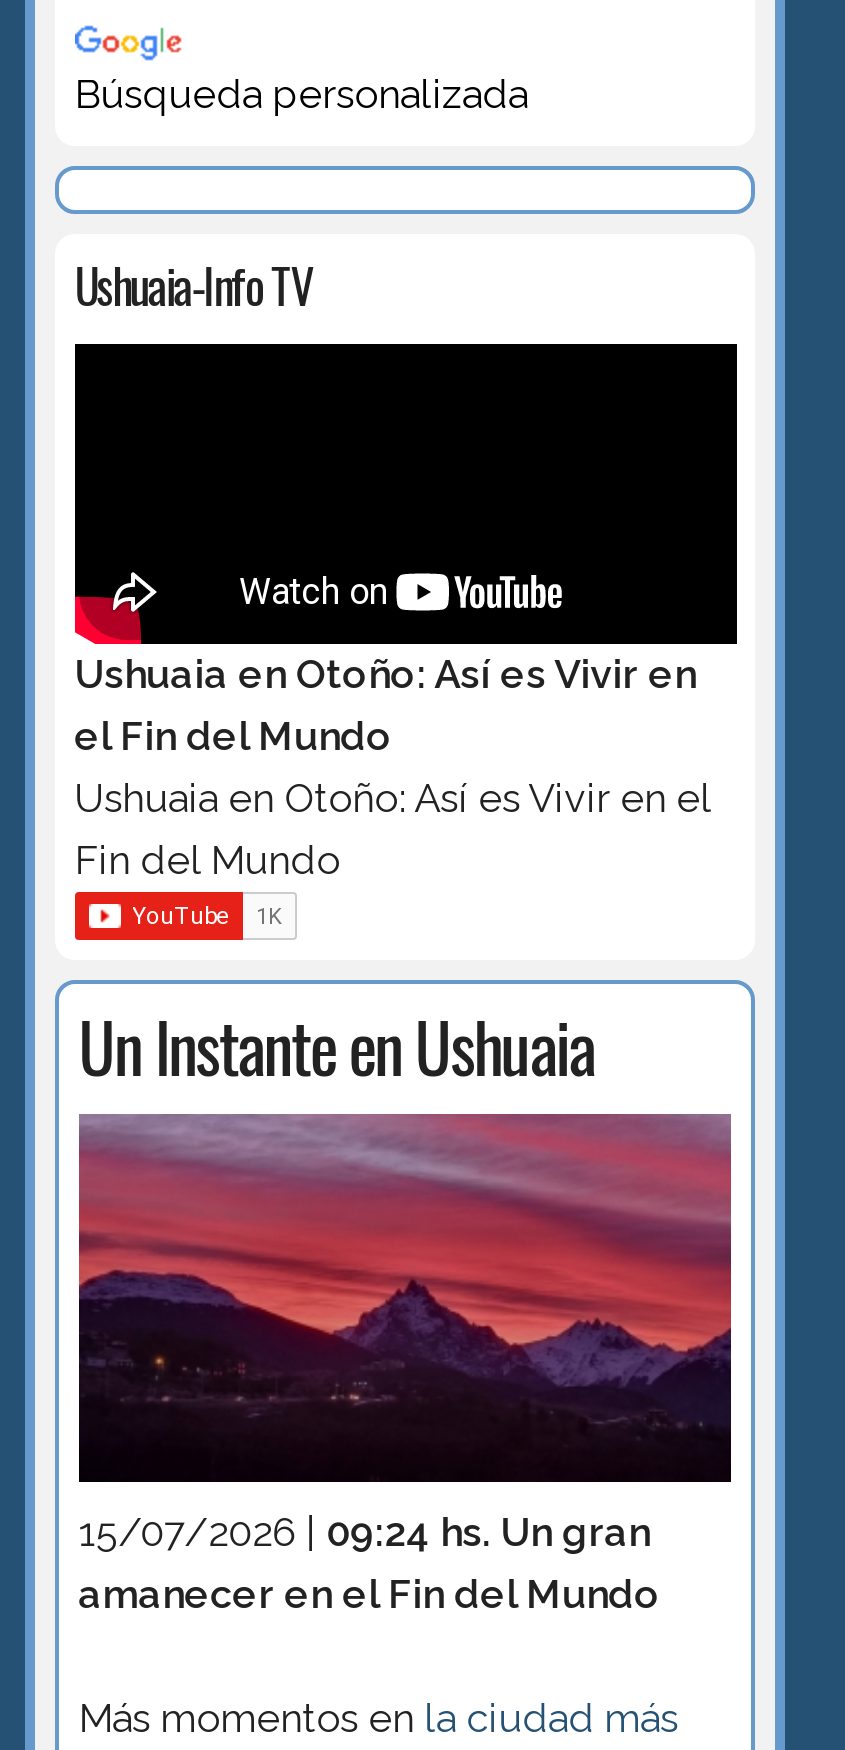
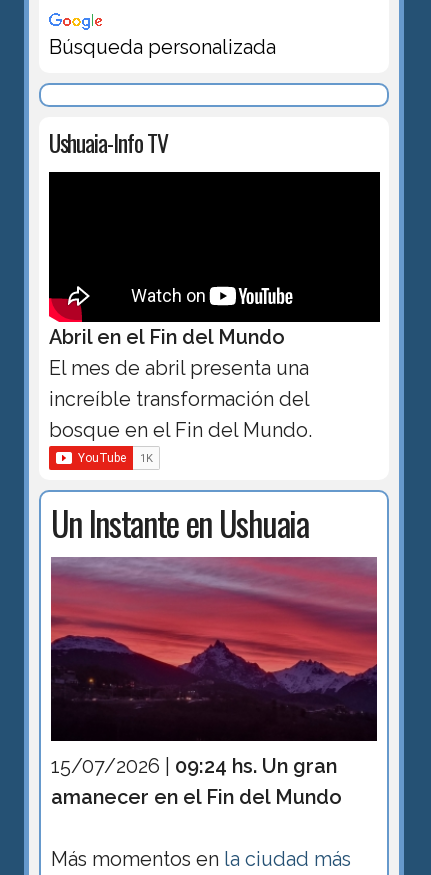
- Ushuaia en Otoño: Así es Vivir en
- el Fin del Mundo
- Ushuaia en Otoño: Así es Vivir en el
- Fin del Mundo
+ Abril en el Fin del Mundo
+ El mes de abril presenta una
+ increíble transformación del
+ bosque en el Fin del Mundo.
